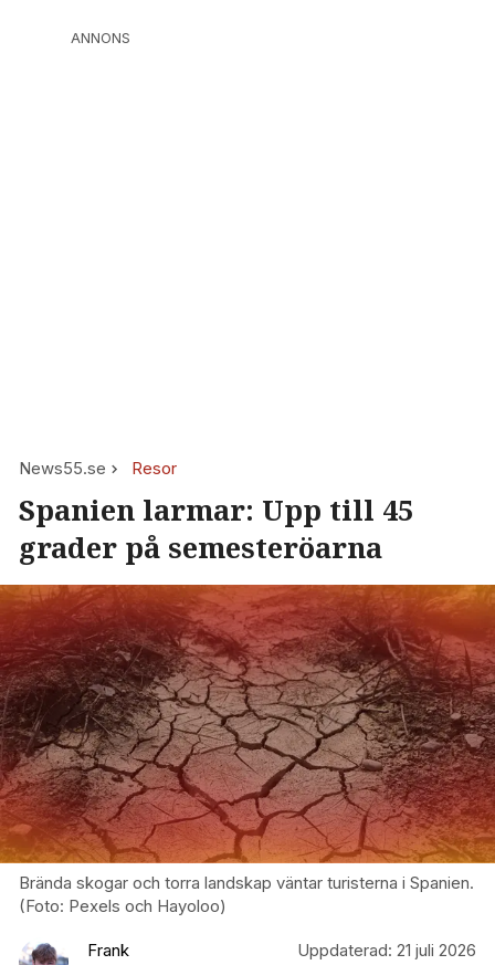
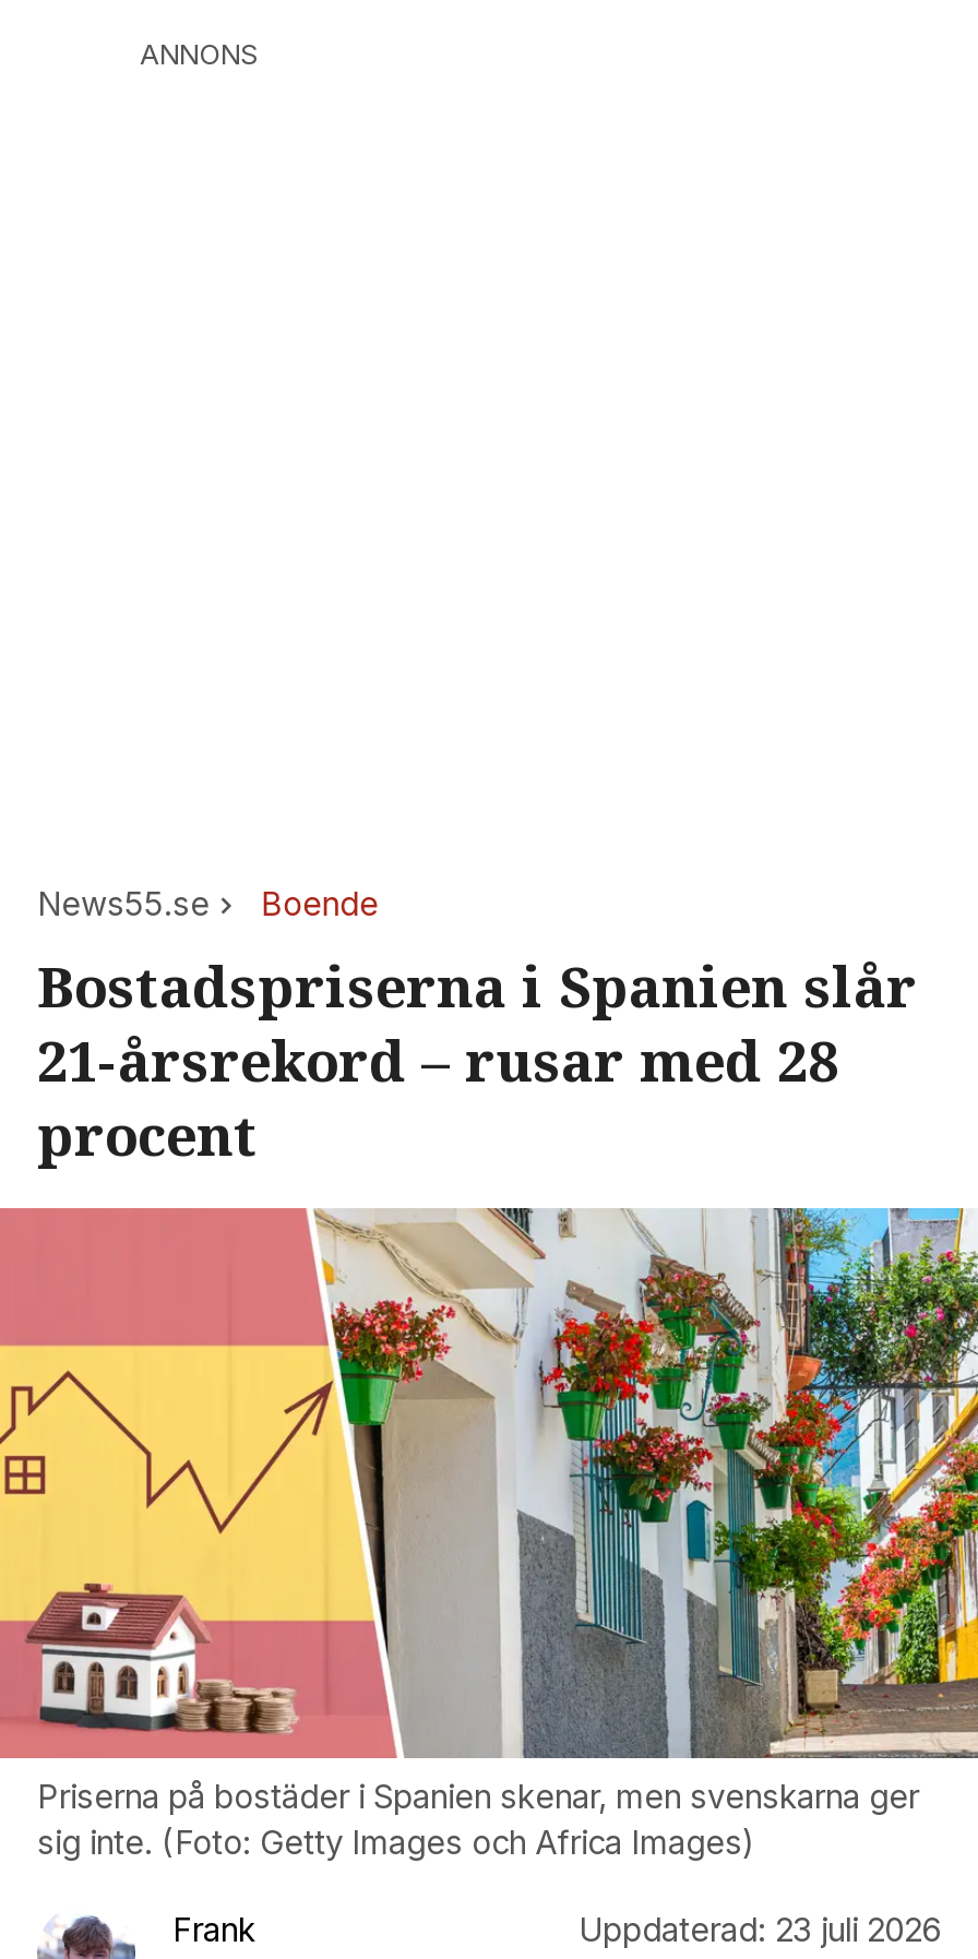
- Resor
- Spanien larmar: Upp till 45
- grader på semesteröarna
+ Boende
+ Bostadspriserna i Spanien slår
+ 21-årsrekord – rusar med 28
+ procent

- [image]
- Brända skogar och torra landskap väntar turisterna i Spanien.
- (Foto: Pexels och Hayoloo)
+ [image]
+ Priserna på bostäder i Spanien skenar, men svenskarna ger
+ sig inte. (Foto: Getty Images och Africa Images)

- Uppdaterad: 21 juli 2026
+ Uppdaterad: 23 juli 2026
